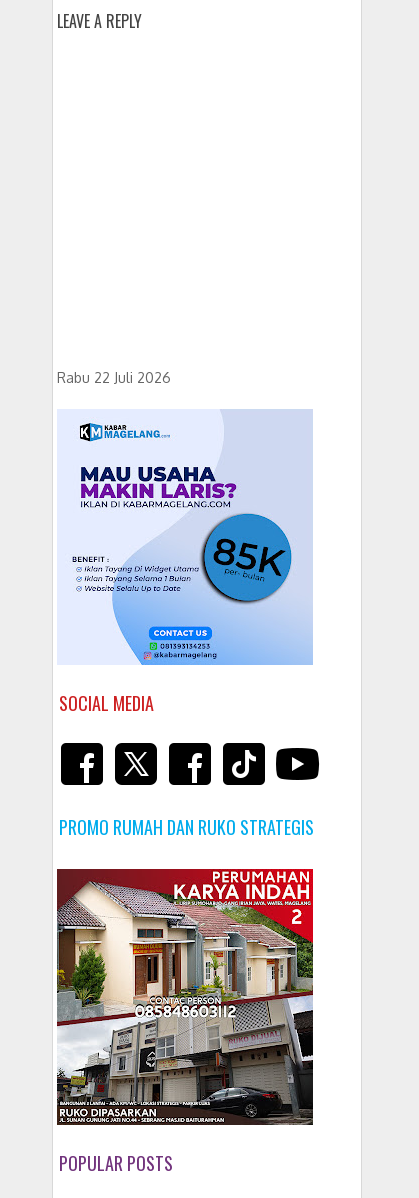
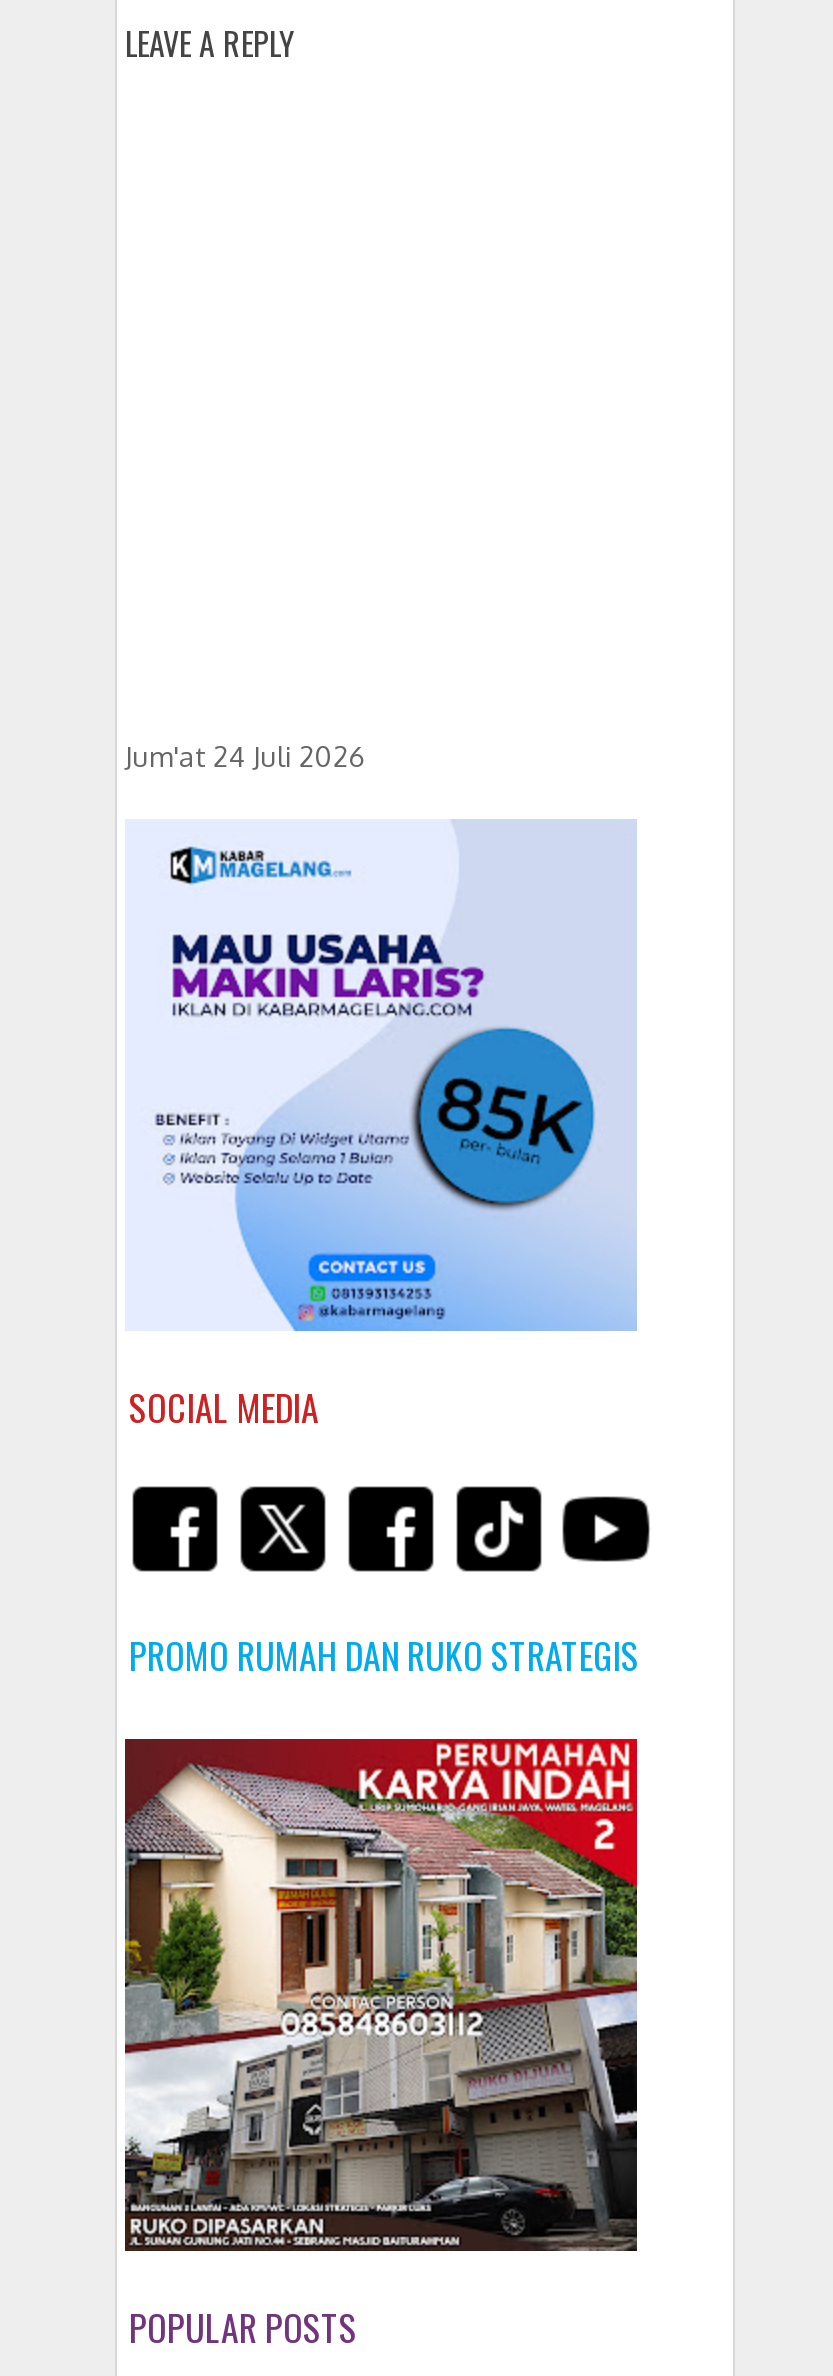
- Rabu 22 Juli 2026
+ Jum'at 24 Juli 2026
